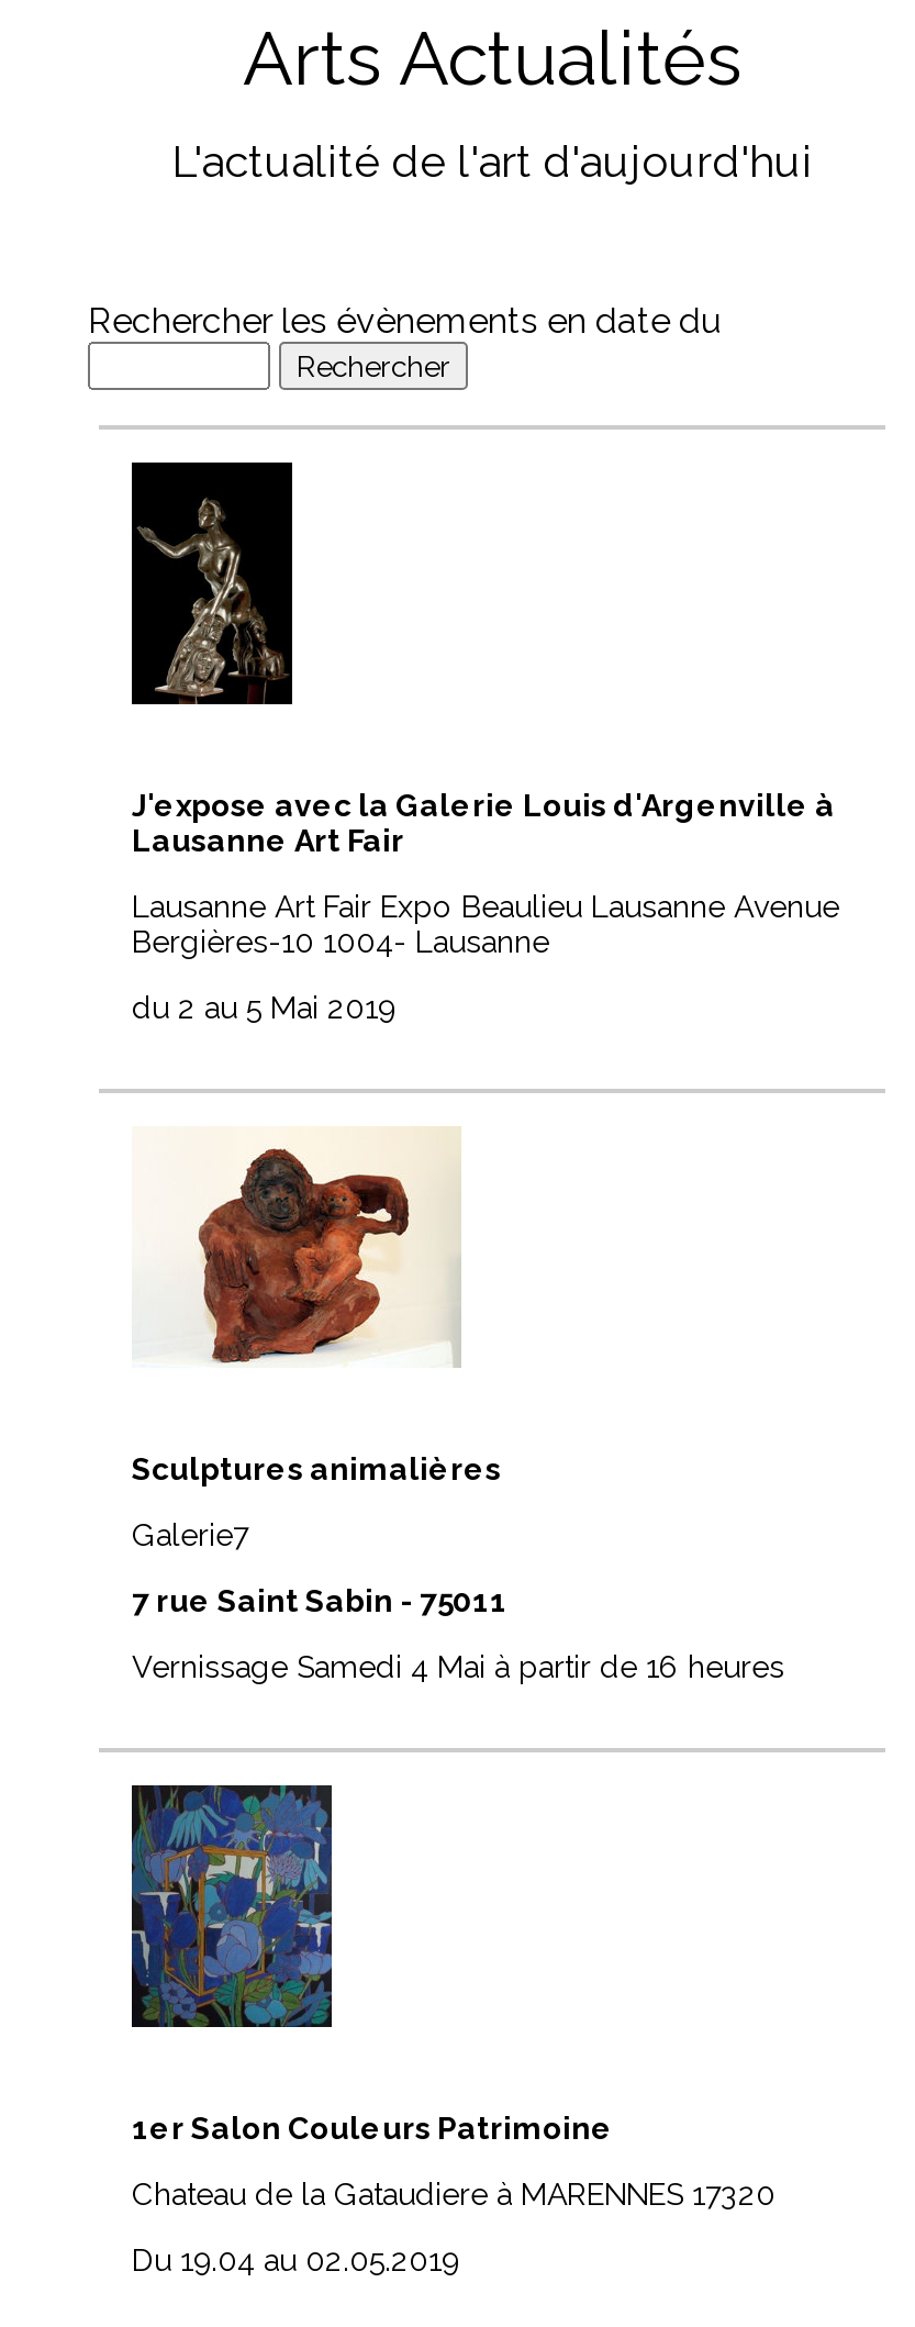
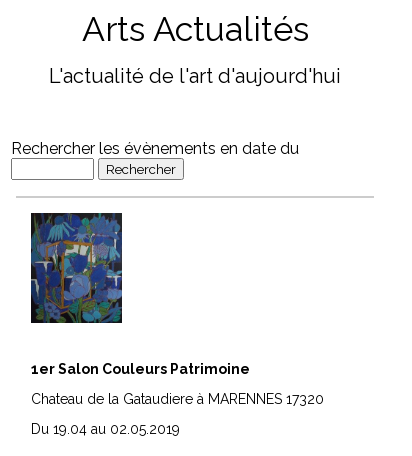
- [image]
- J'expose avec la Galerie Louis d'Argenville à
- Lausanne Art Fair
- Lausanne Art Fair Expo Beaulieu Lausanne Avenue
- Bergières-10 1004- Lausanne
- du 2 au 5 Mai 2019

- [image]
- Sculptures animalières
- Galerie7
- 7 rue Saint Sabin - 75011
- Vernissage Samedi 4 Mai à partir de 16 heures
